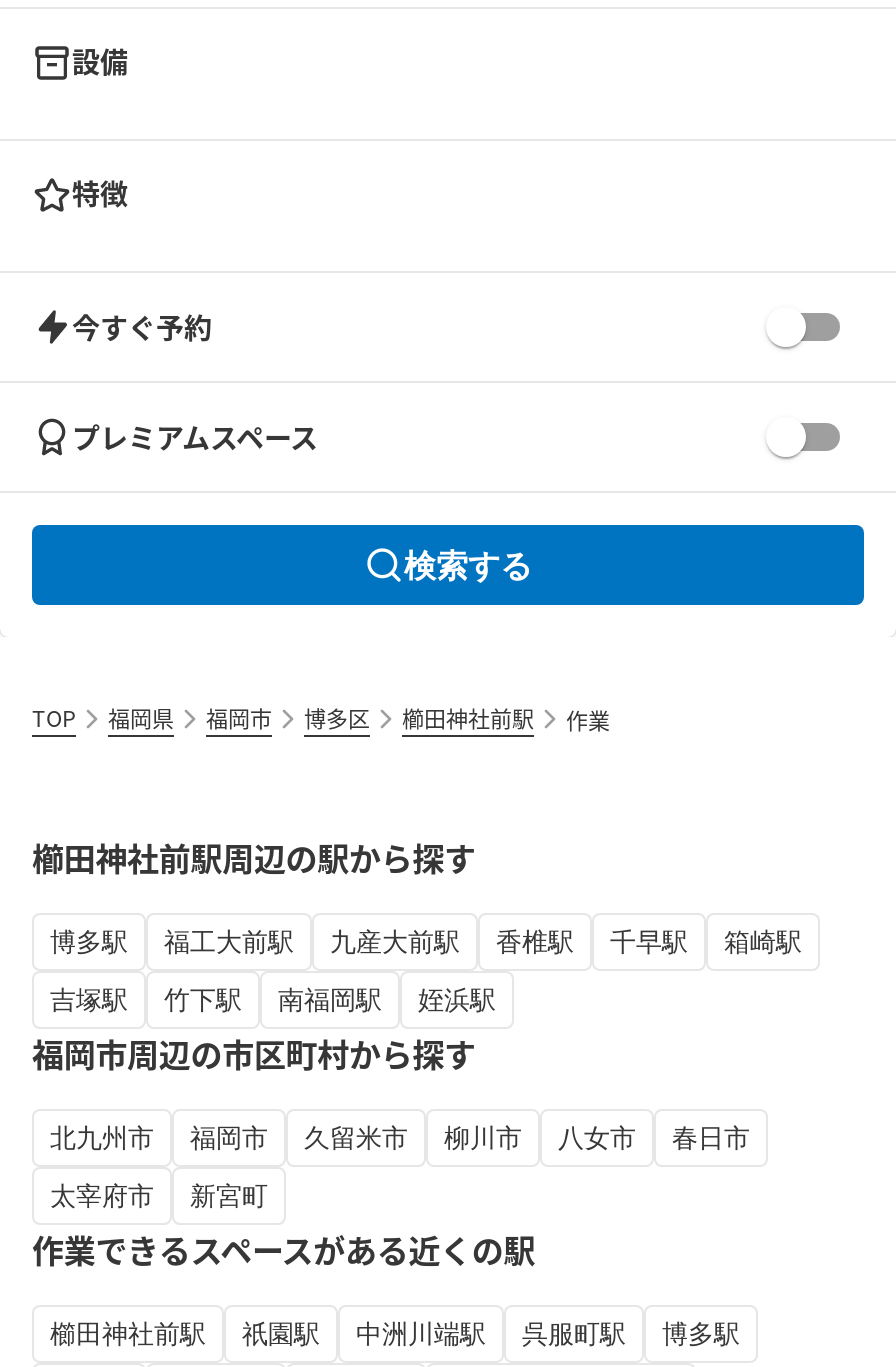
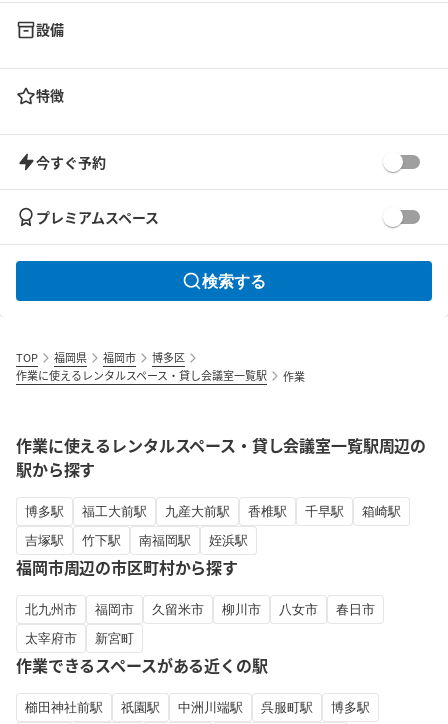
- 櫛田神社前駅
+ 作業に使えるレンタルスペース・貸し会議室一覧駅

- 櫛田神社前駅周辺の駅から探す
+ 作業に使えるレンタルスペース・貸し会議室一覧駅周辺の
+ 駅から探す
